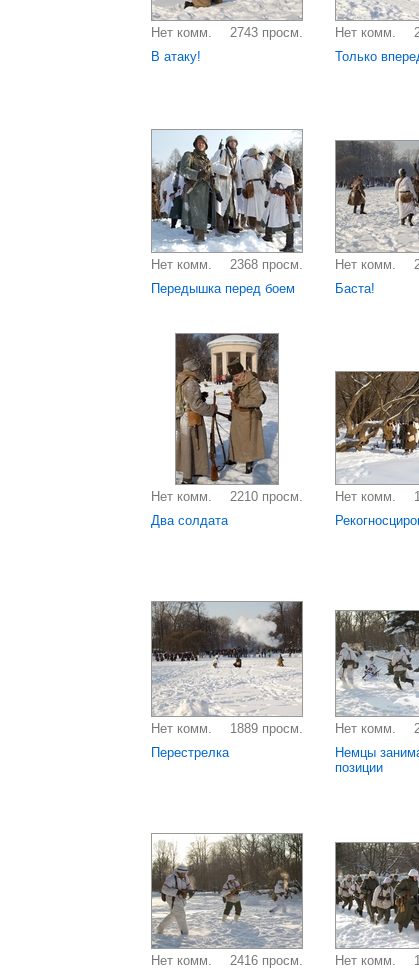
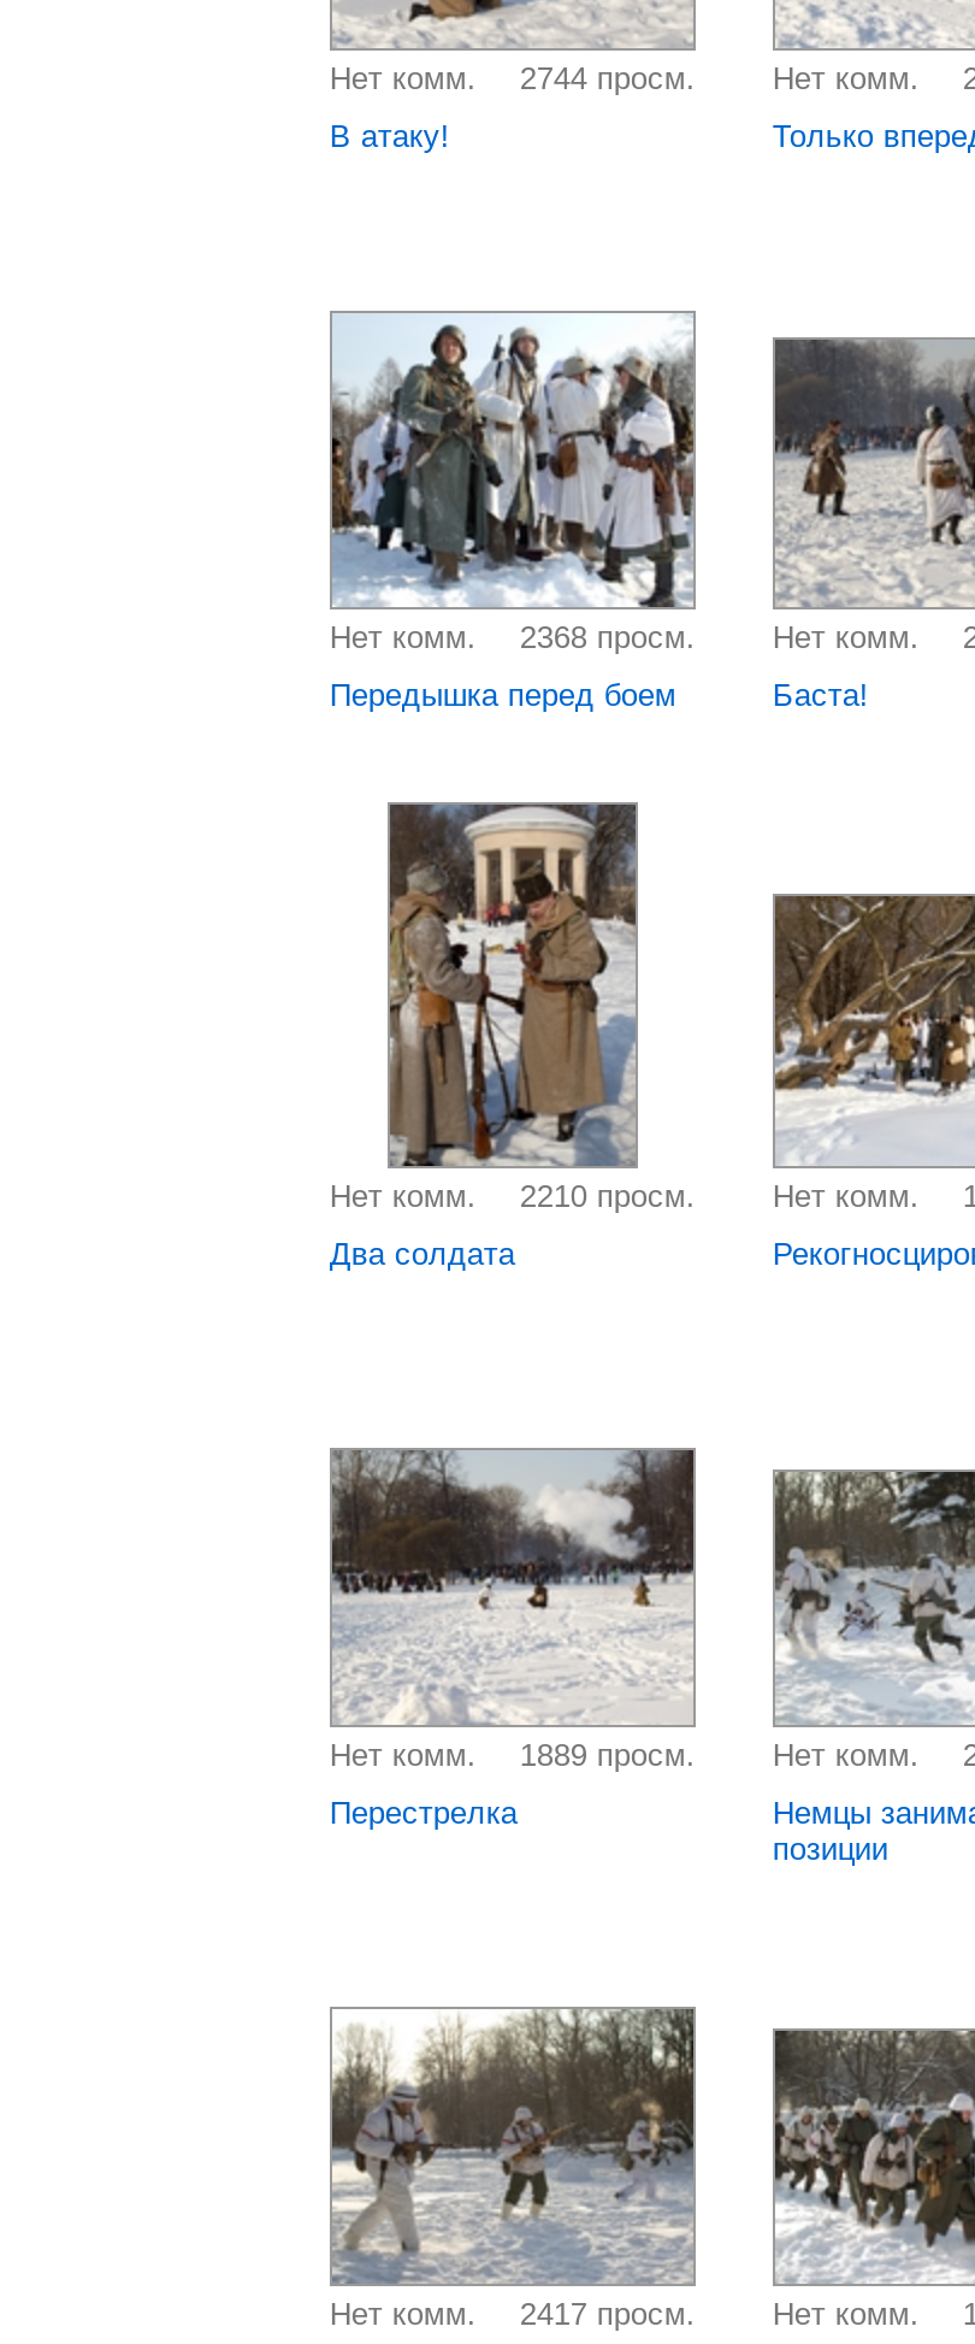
- Нет комм. 2743 просм.
+ Нет комм. 2744 просм.

- Нет комм. 2416 просм.
+ Нет комм. 2417 просм.
